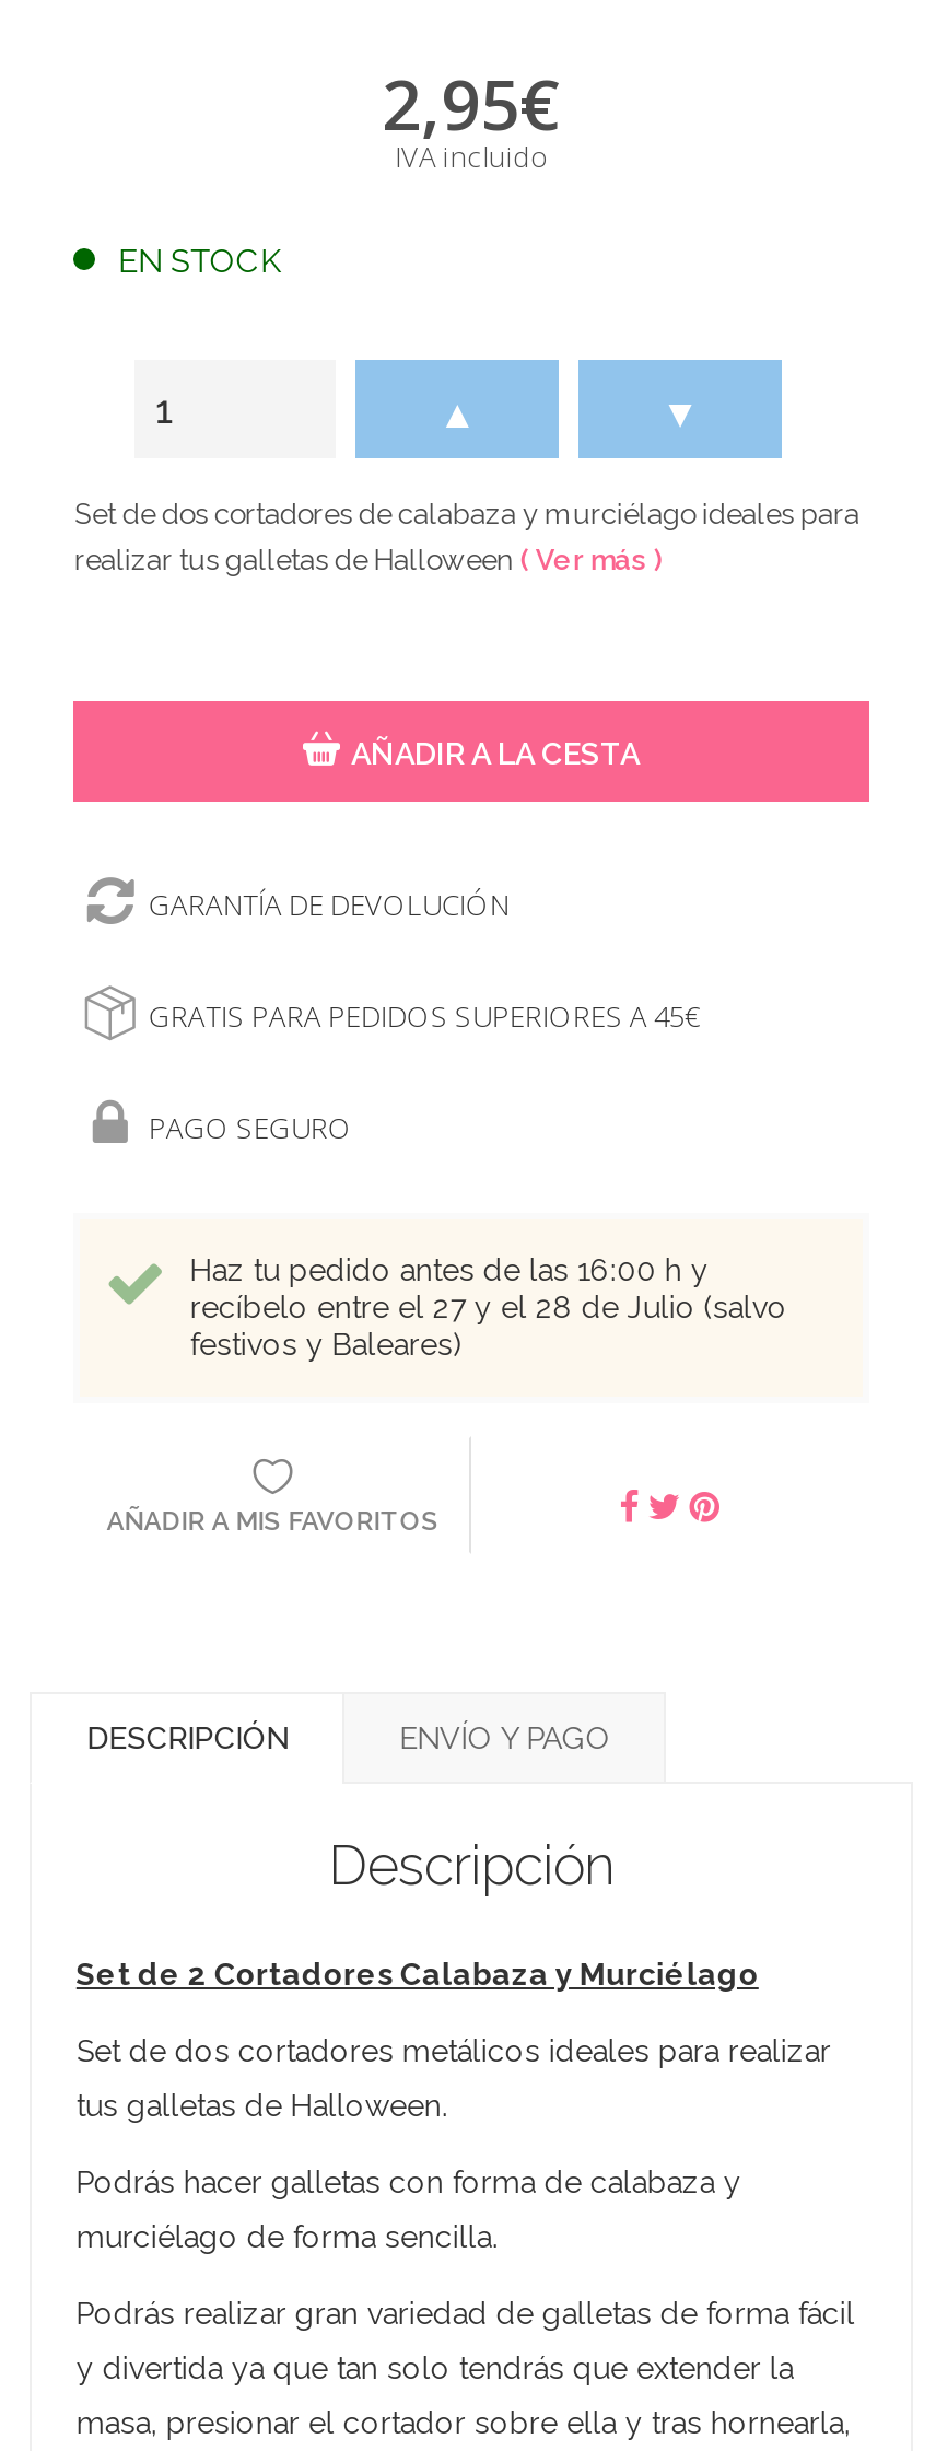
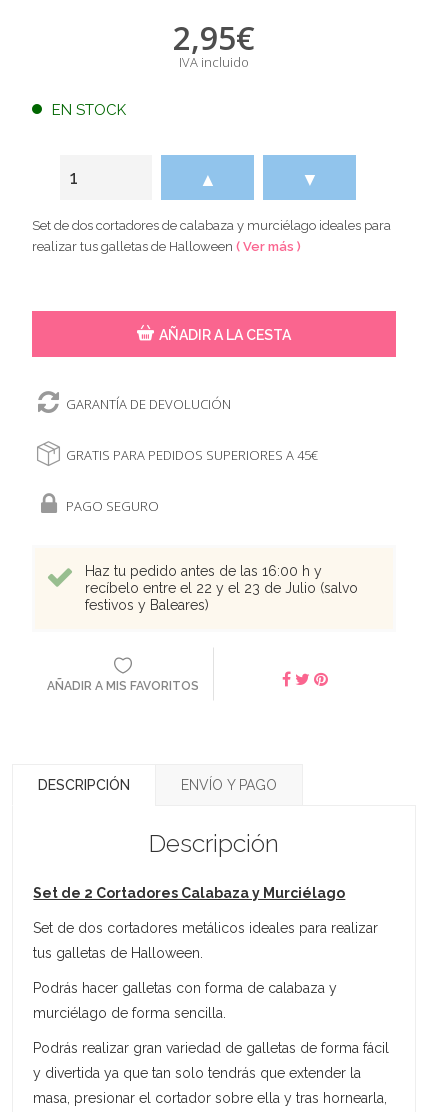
- recíbelo entre el 27 y el 28 de Julio (salvo
+ recíbelo entre el 22 y el 23 de Julio (salvo
